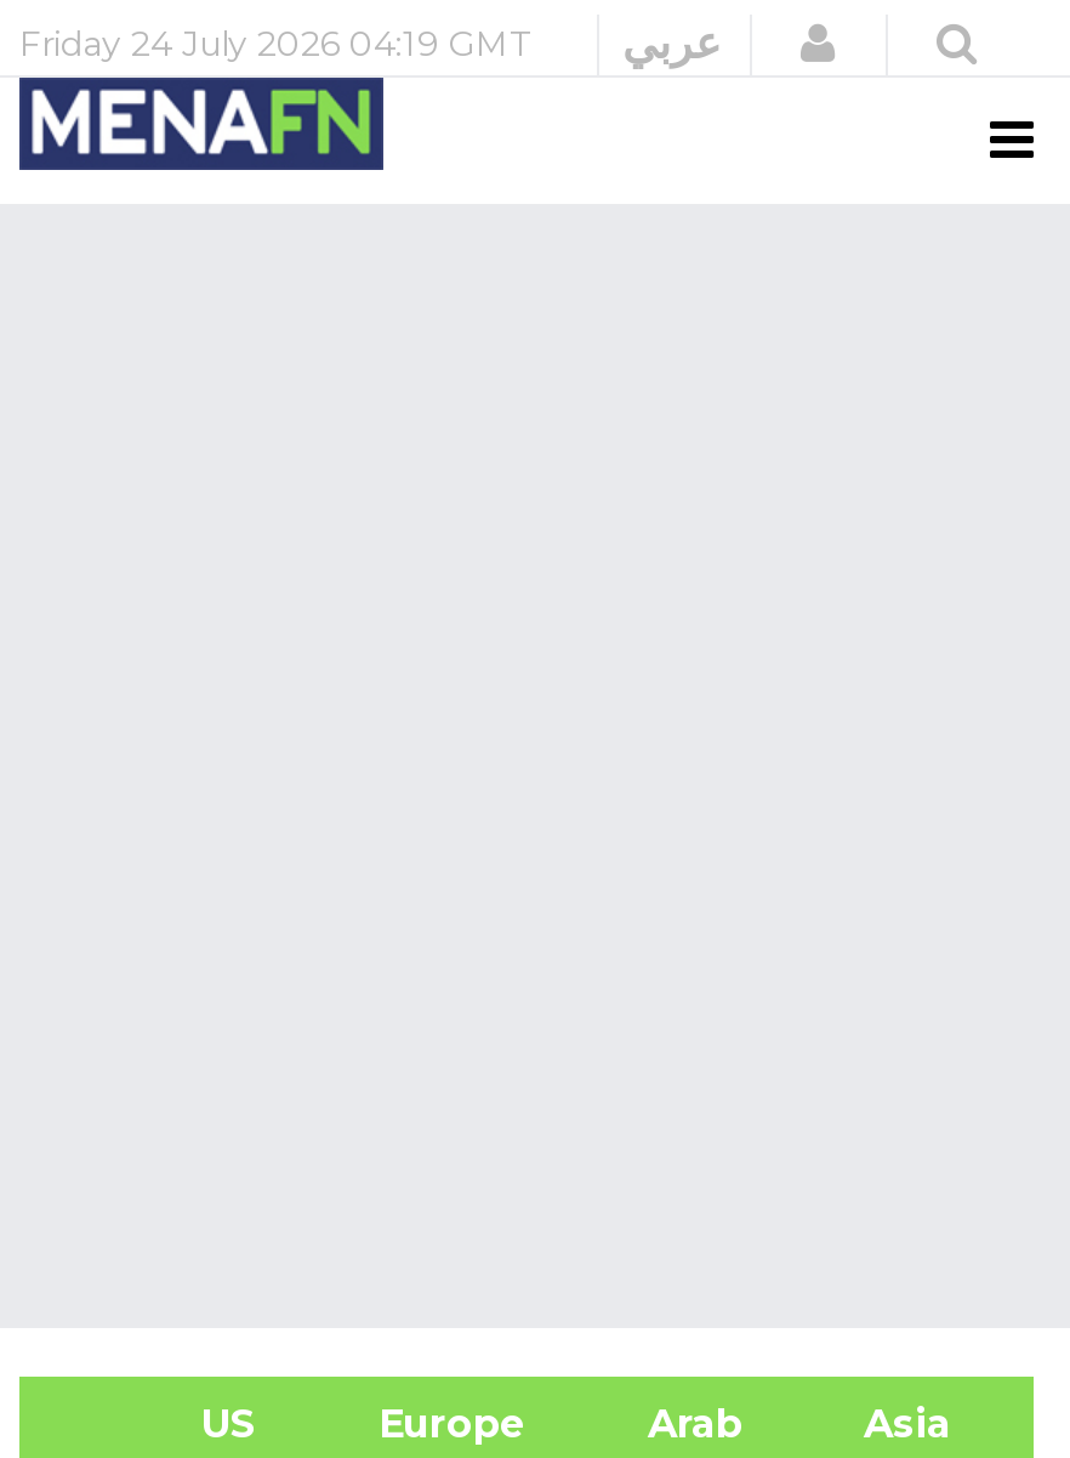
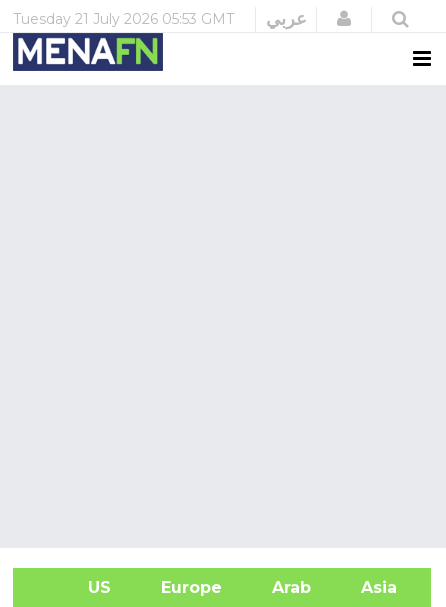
- Friday 24 July 2026 04:19 GMT
+ Tuesday 21 July 2026 05:53 GMT
